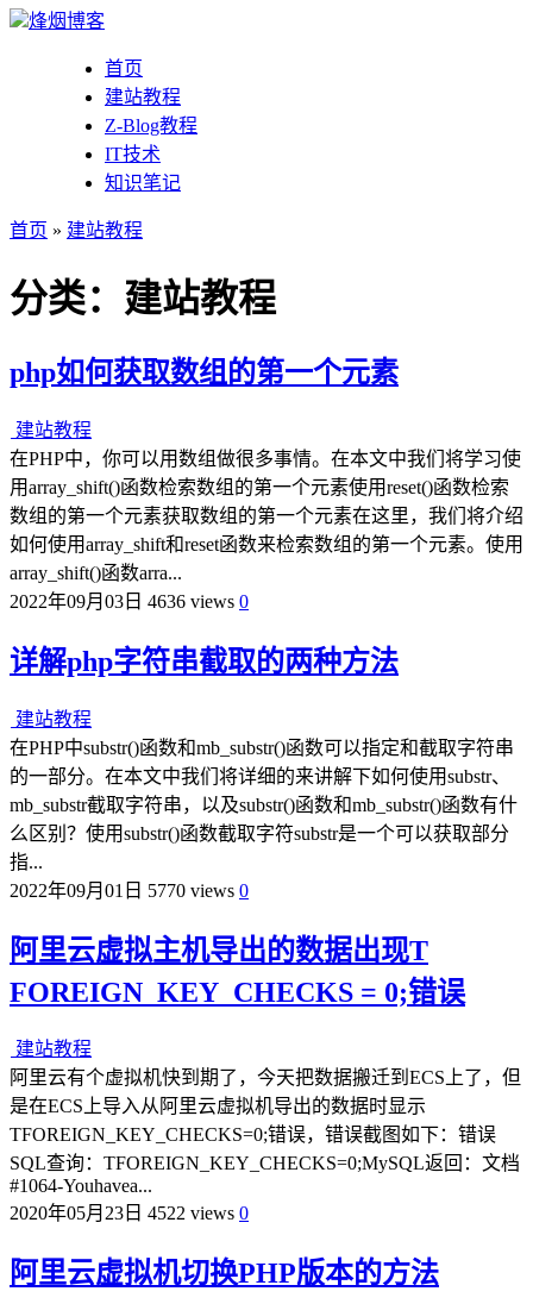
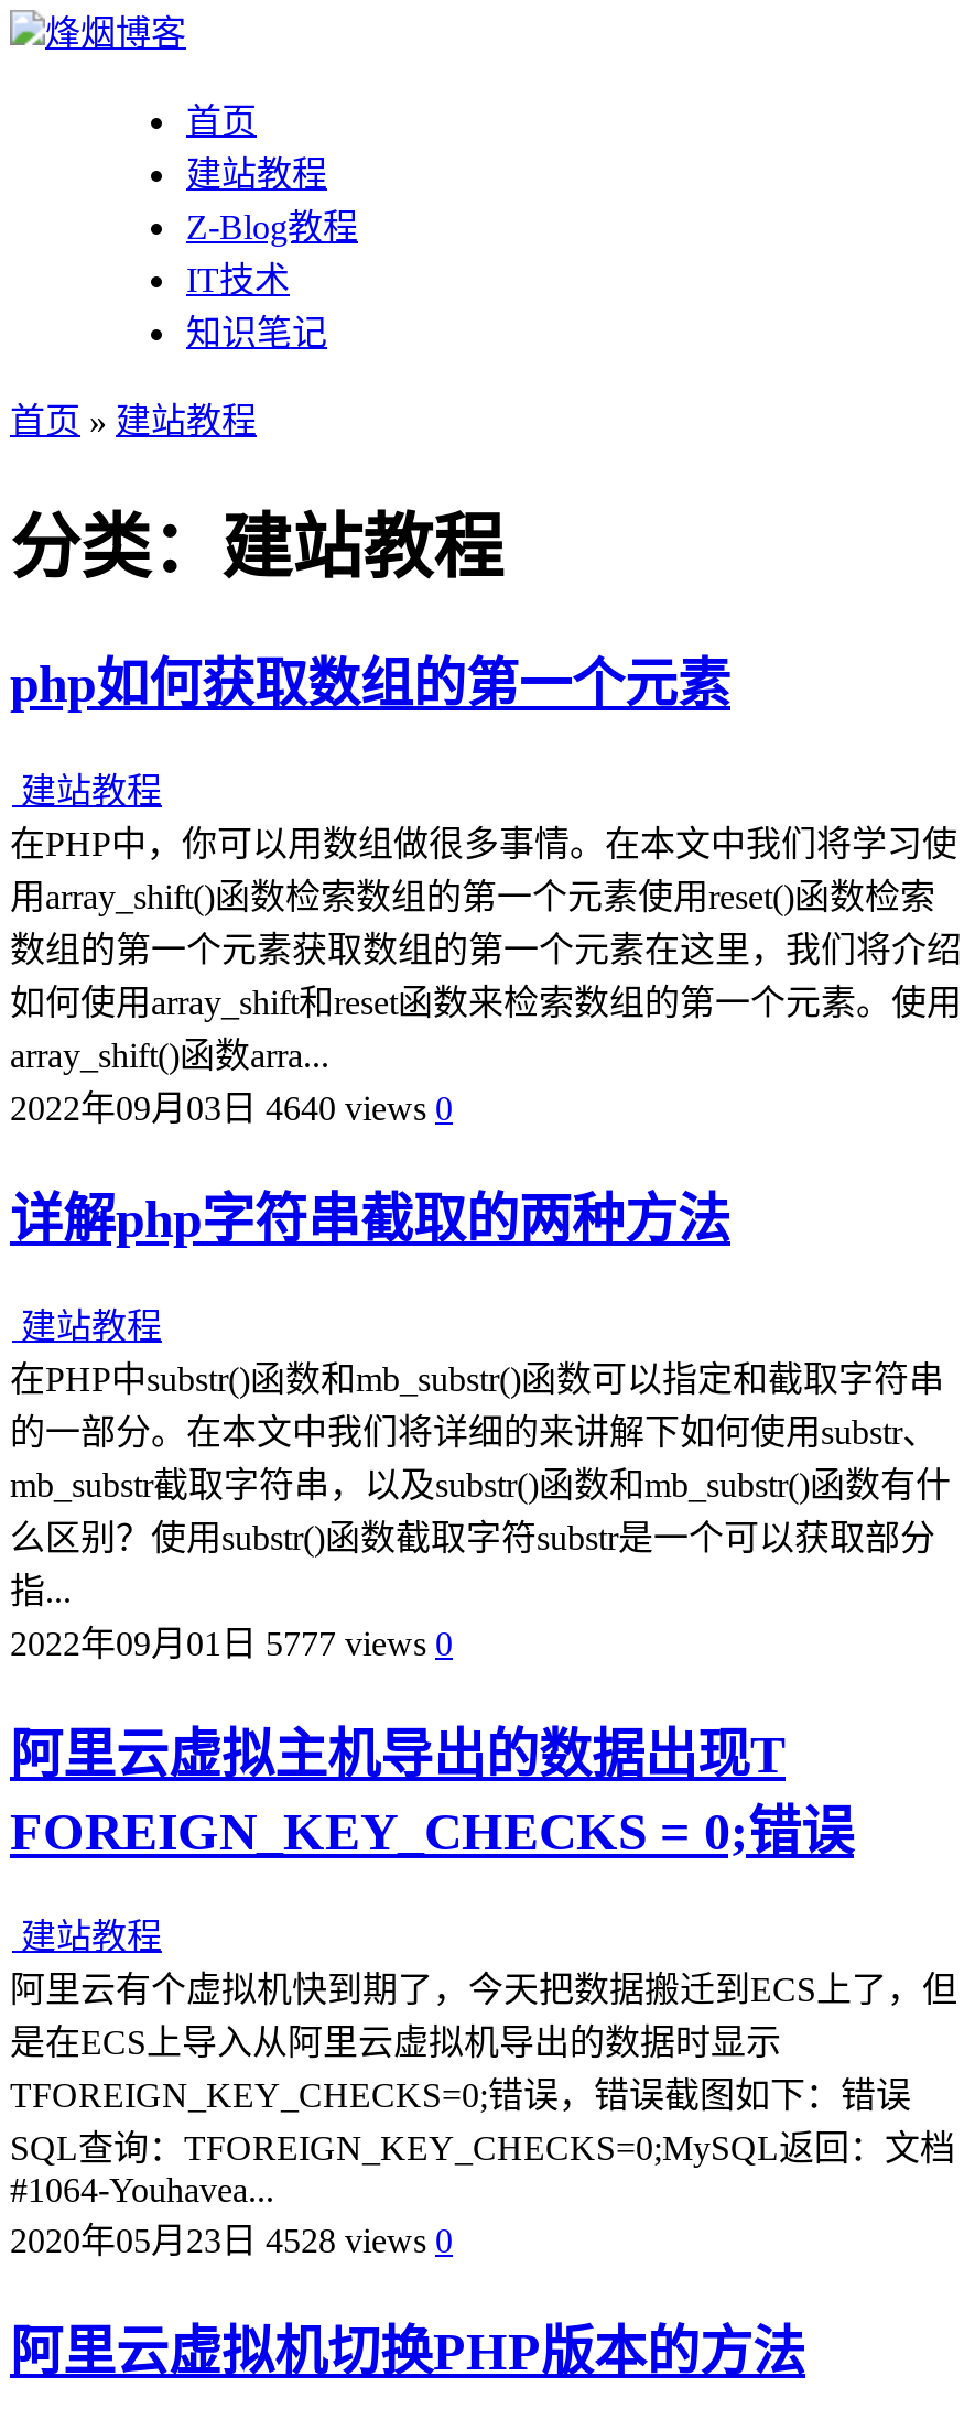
- 2022年09月03日4636 views 0
+ 2022年09月03日4640 views 0

- 2022年09月01日5770 views 0
+ 2022年09月01日5777 views 0

- 2020年05月23日4522 views 0
+ 2020年05月23日4528 views 0
